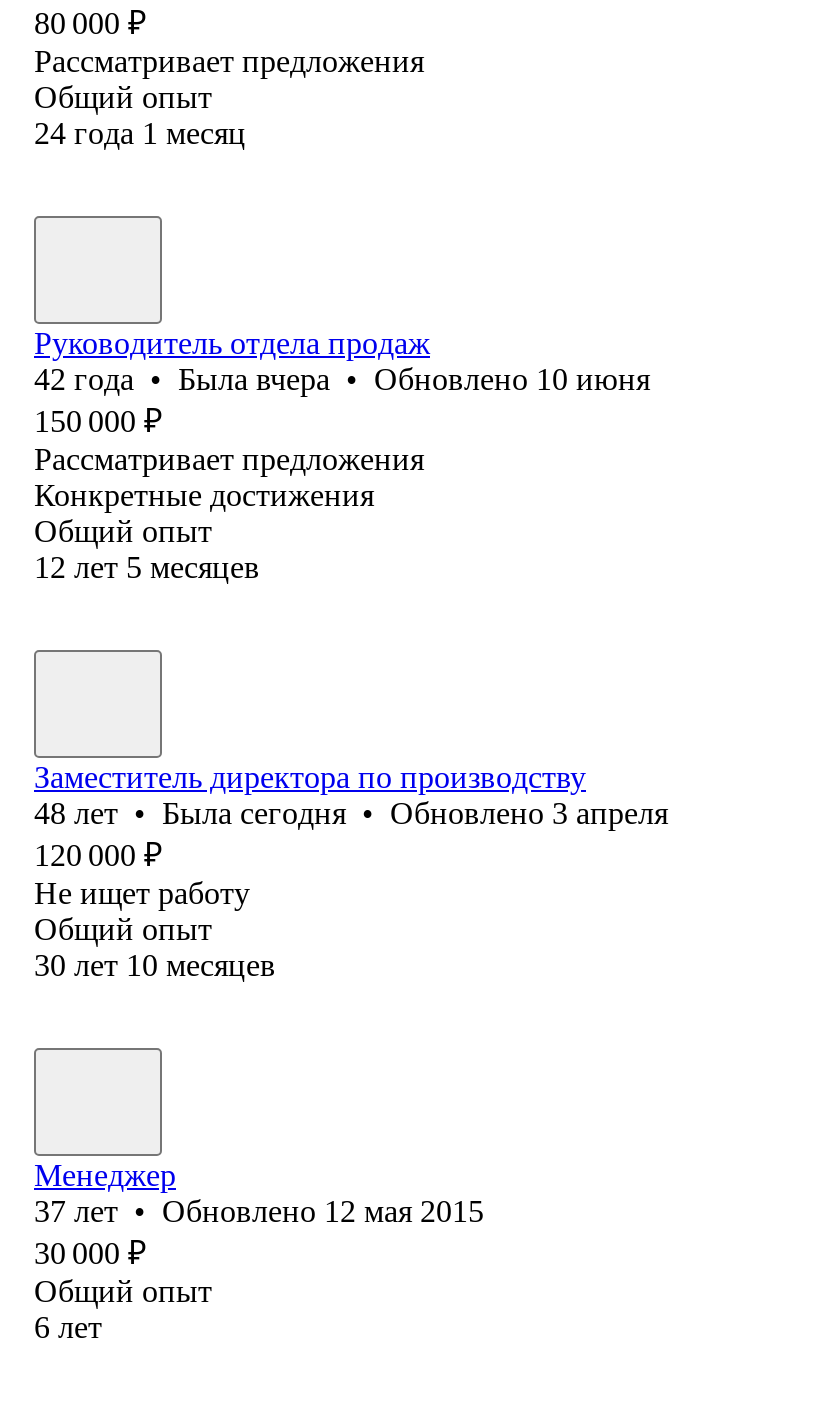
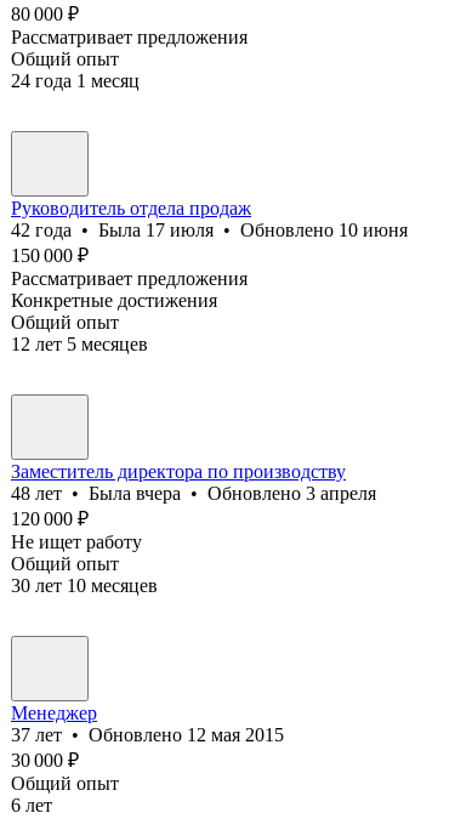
- 42 года • Была вчера • Обновлено 10 июня
+ 42 года • Была 17 июля • Обновлено 10 июня

- 48 лет • Была сегодня • Обновлено 3 апреля
+ 48 лет • Была вчера • Обновлено 3 апреля
